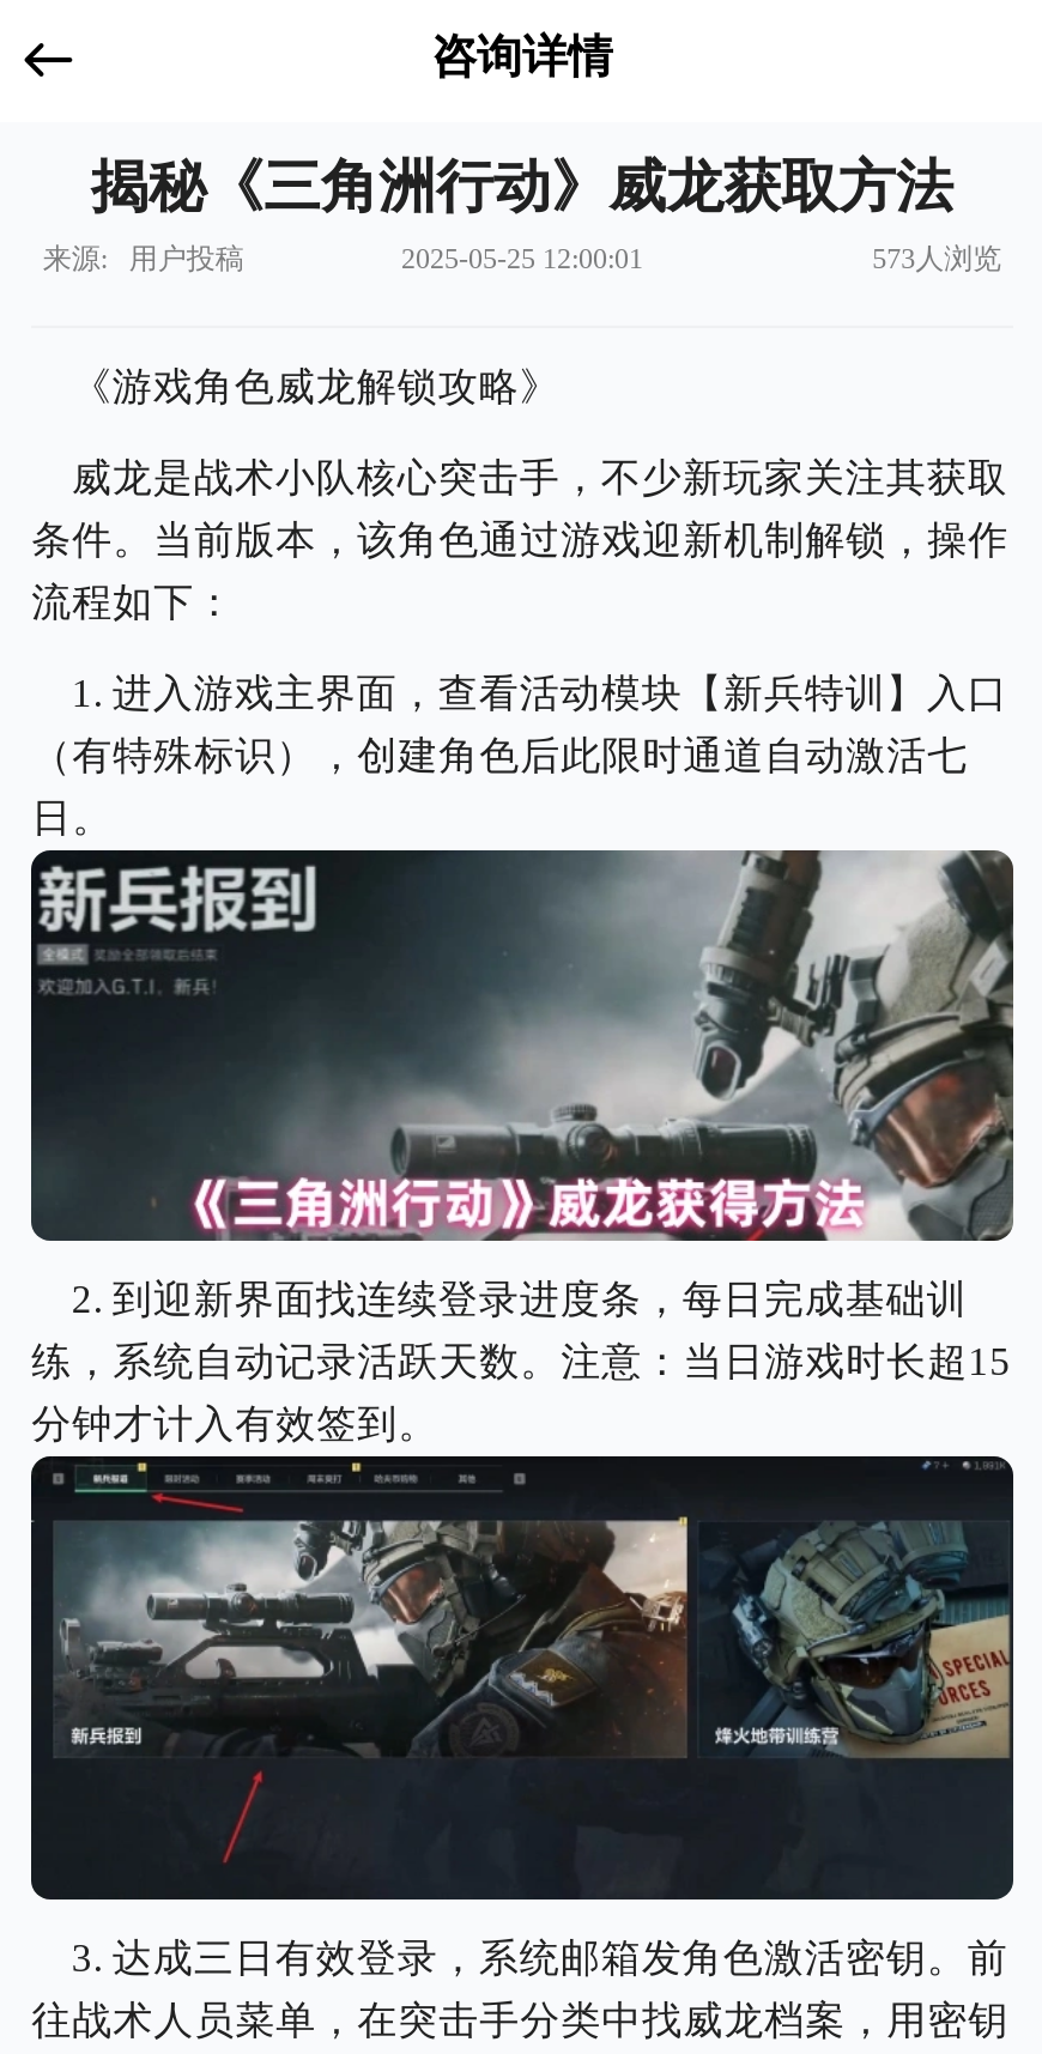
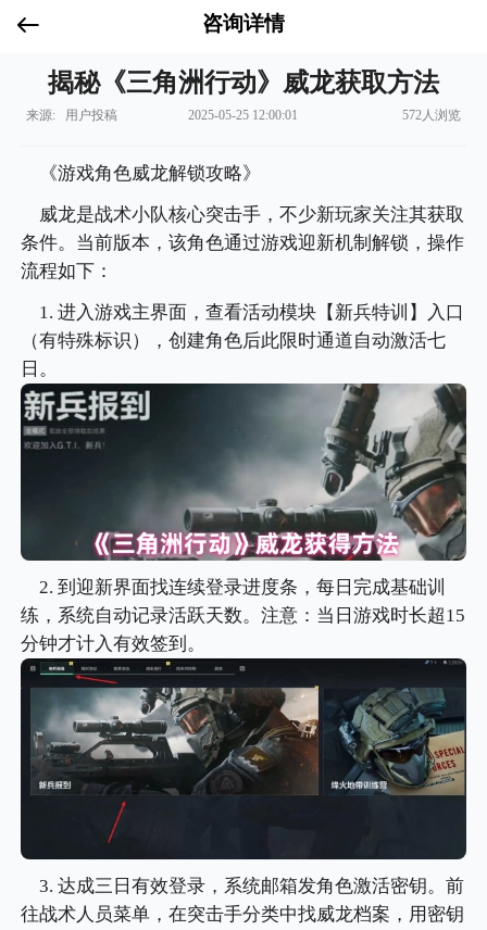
- 573人浏览
+ 572人浏览
